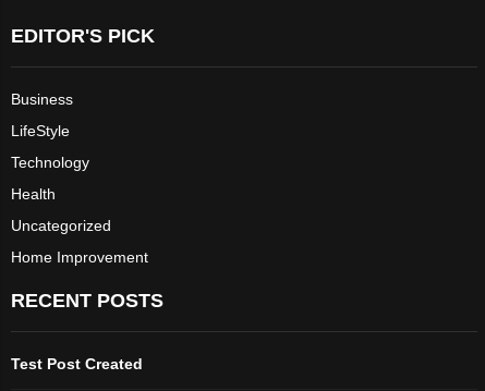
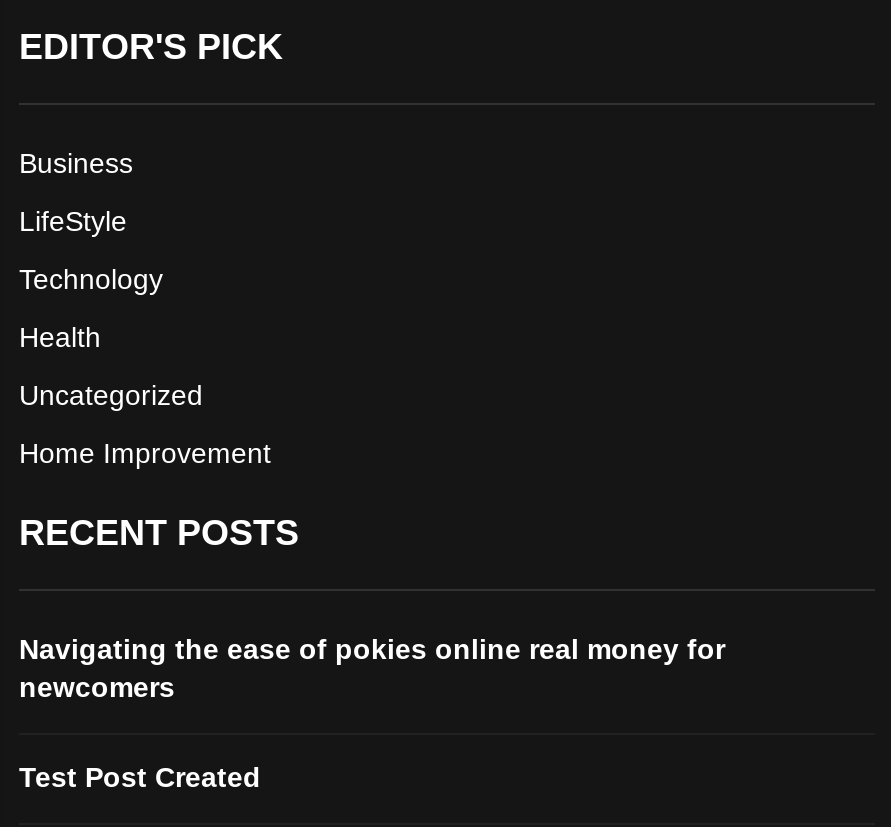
+ Navigating the ease of pokies online real money for
+ newcomers
